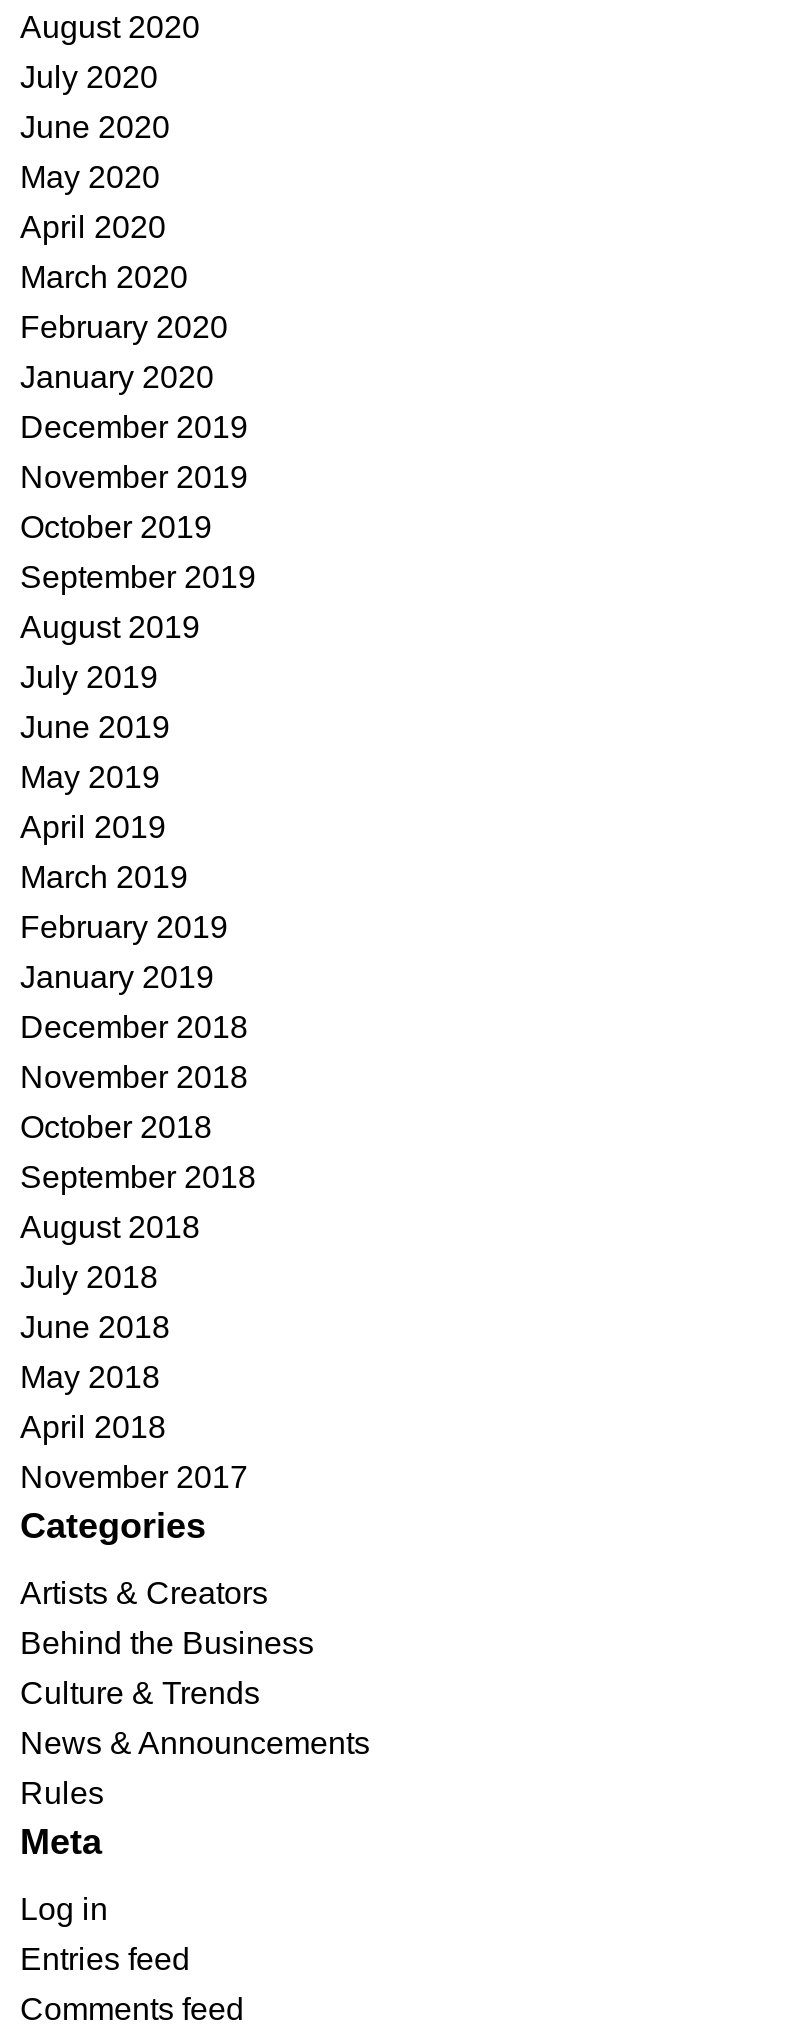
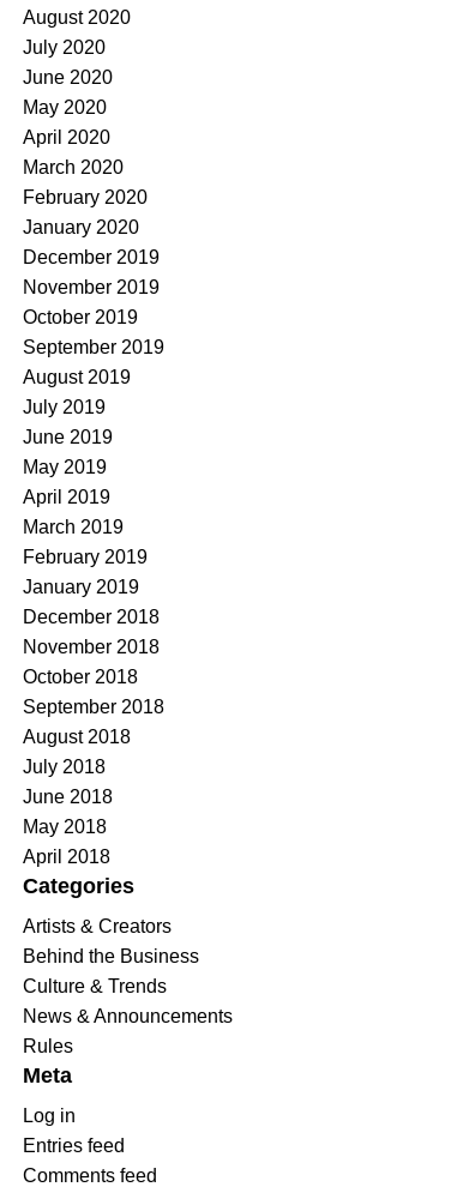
- November 2017
